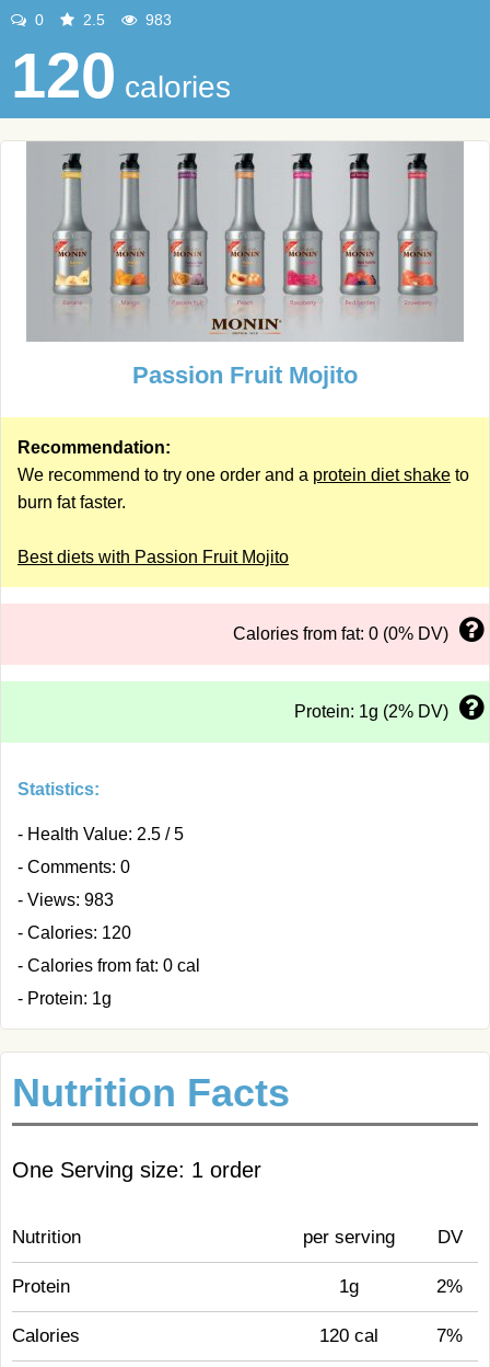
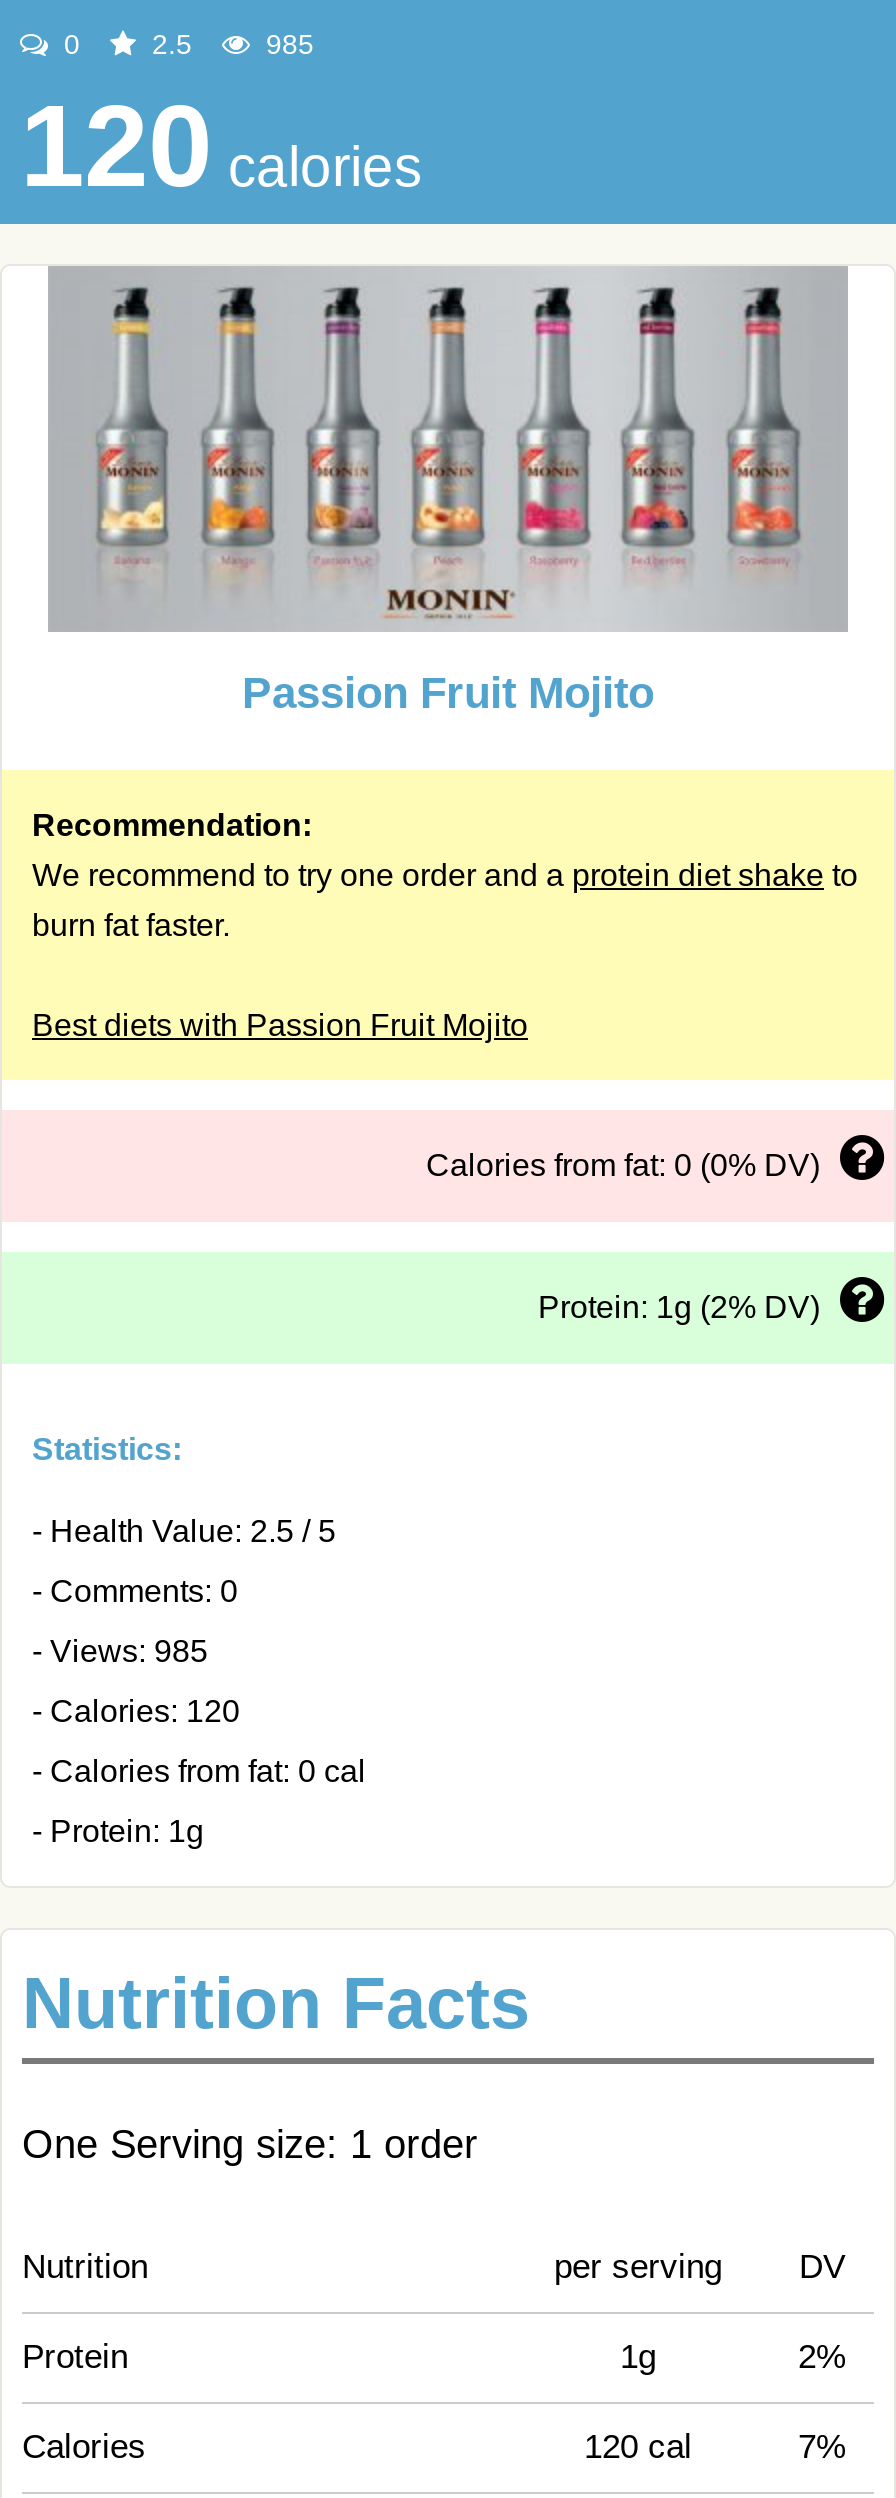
- 983
+ 985

- - Views: 983
+ - Views: 985
